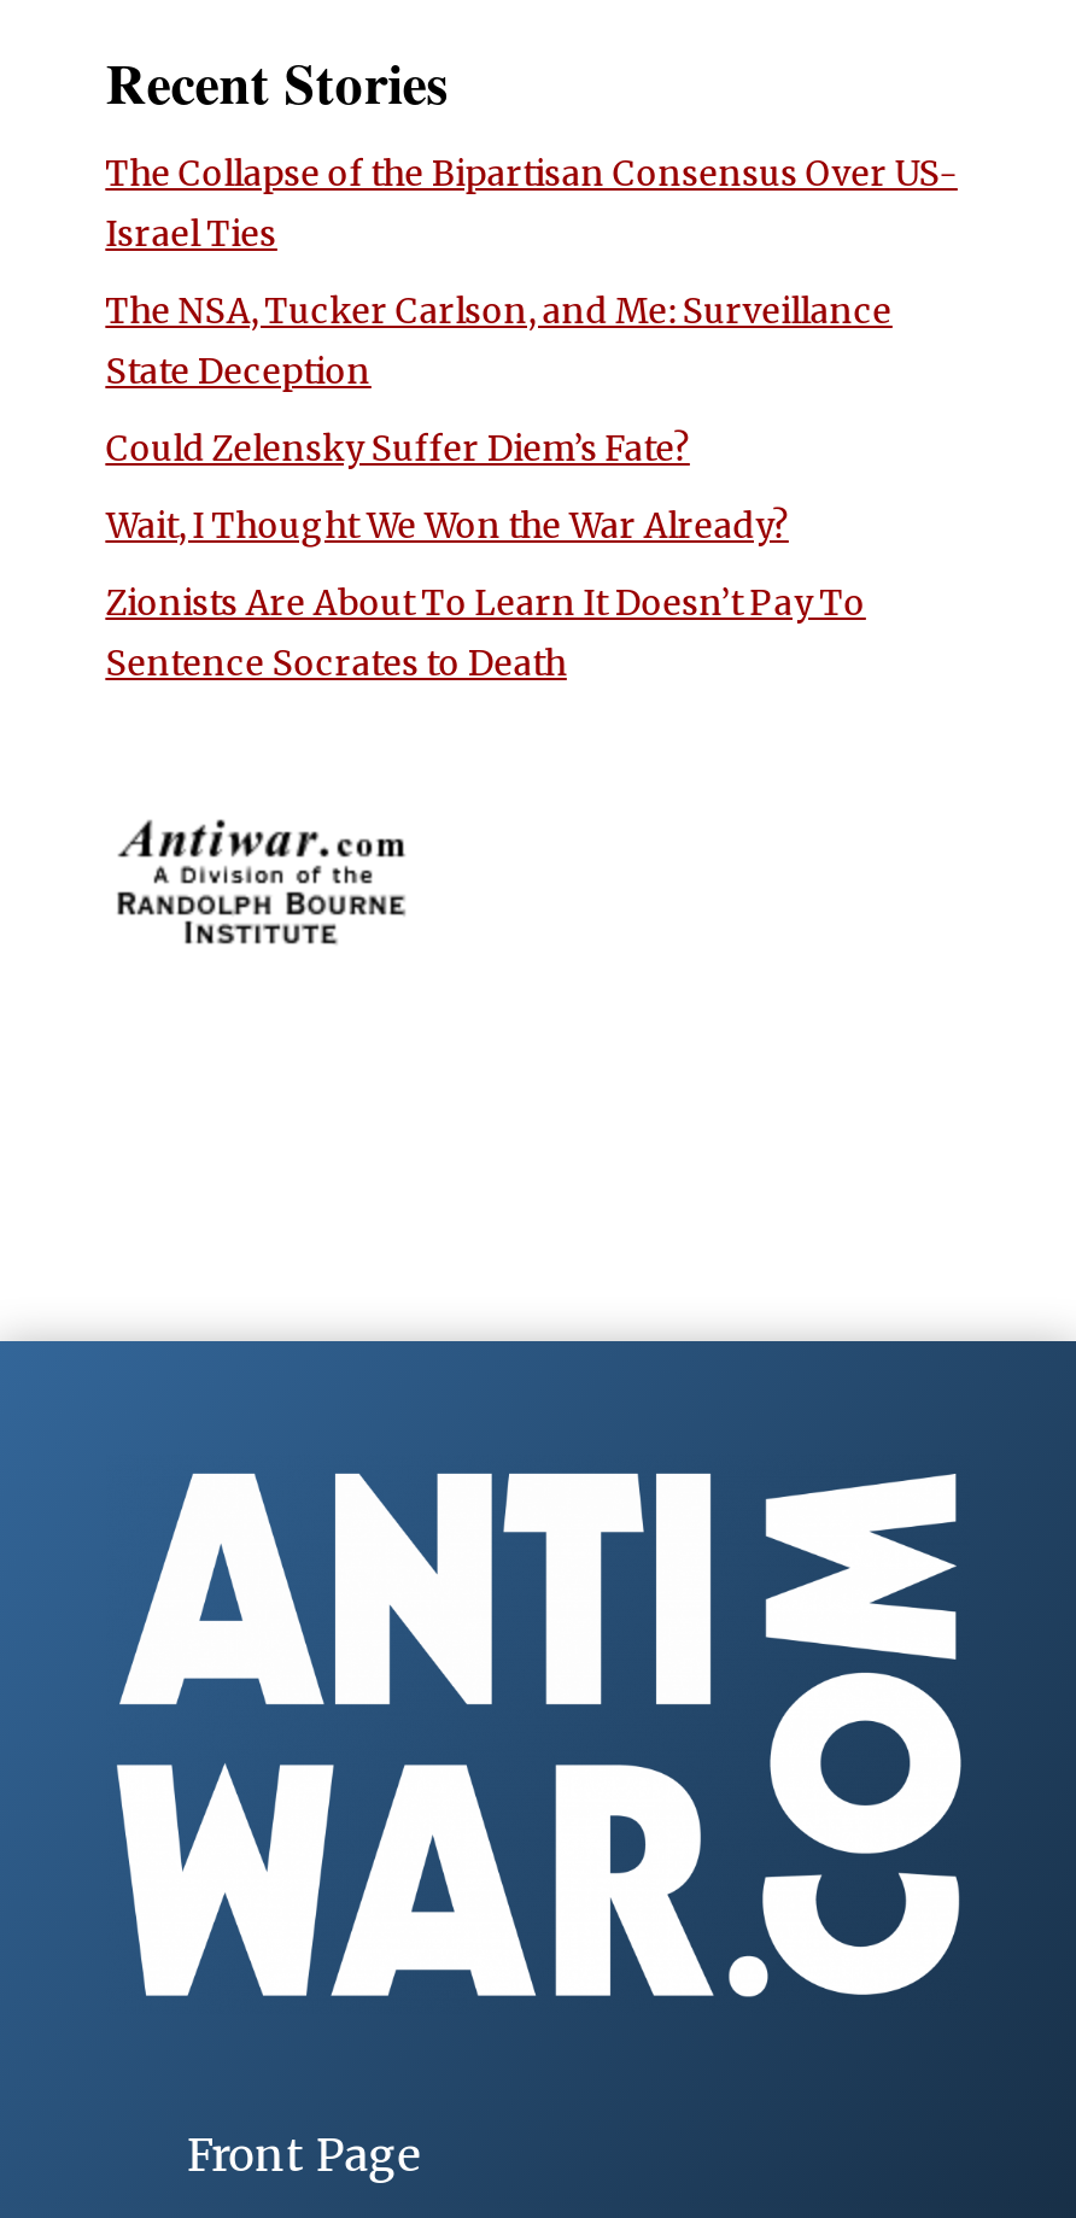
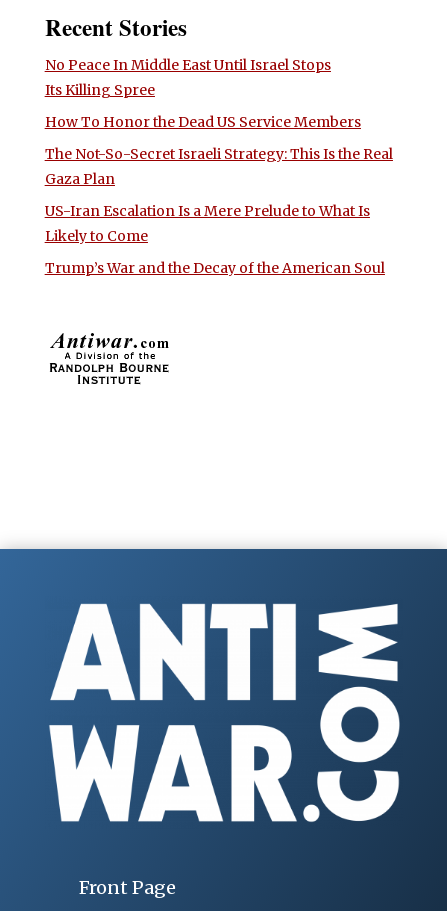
- The Collapse of the Bipartisan Consensus Over US-
- Israel Ties
+ No Peace In Middle East Until Israel Stops
+ Its Killing Spree

- The NSA, Tucker Carlson, and Me: Surveillance
- State Deception
+ How To Honor the Dead US Service Members

- Could Zelensky Suffer Diem’s Fate?
+ The Not-So-Secret Israeli Strategy: This Is the Real
+ Gaza Plan

- Wait, I Thought We Won the War Already?
+ US-Iran Escalation Is a Mere Prelude to What Is
+ Likely to Come

- Zionists Are About To Learn It Doesn’t Pay To
- Sentence Socrates to Death
+ Trump’s War and the Decay of the American Soul
